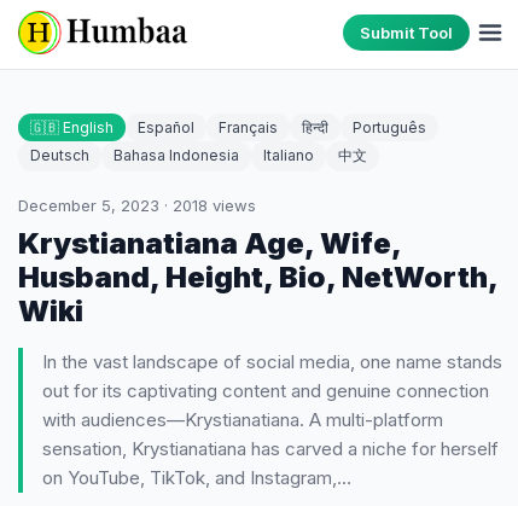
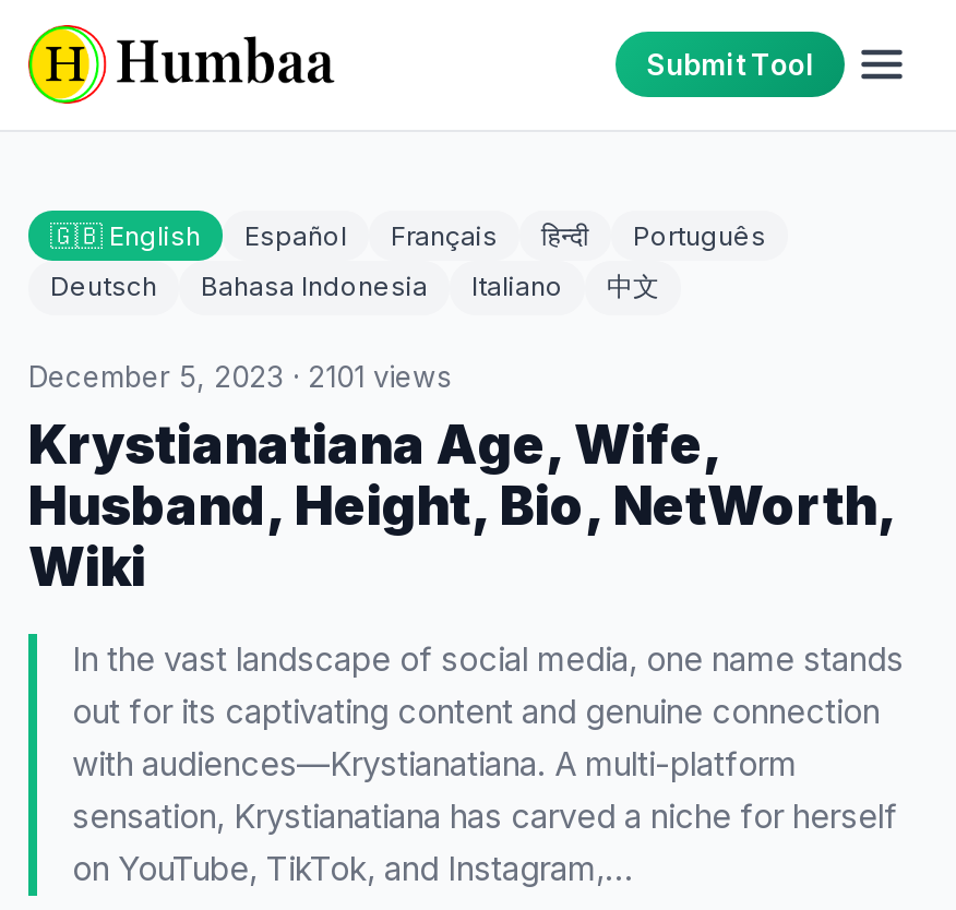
- December 5, 2023 · 2018 views
+ December 5, 2023 · 2101 views
